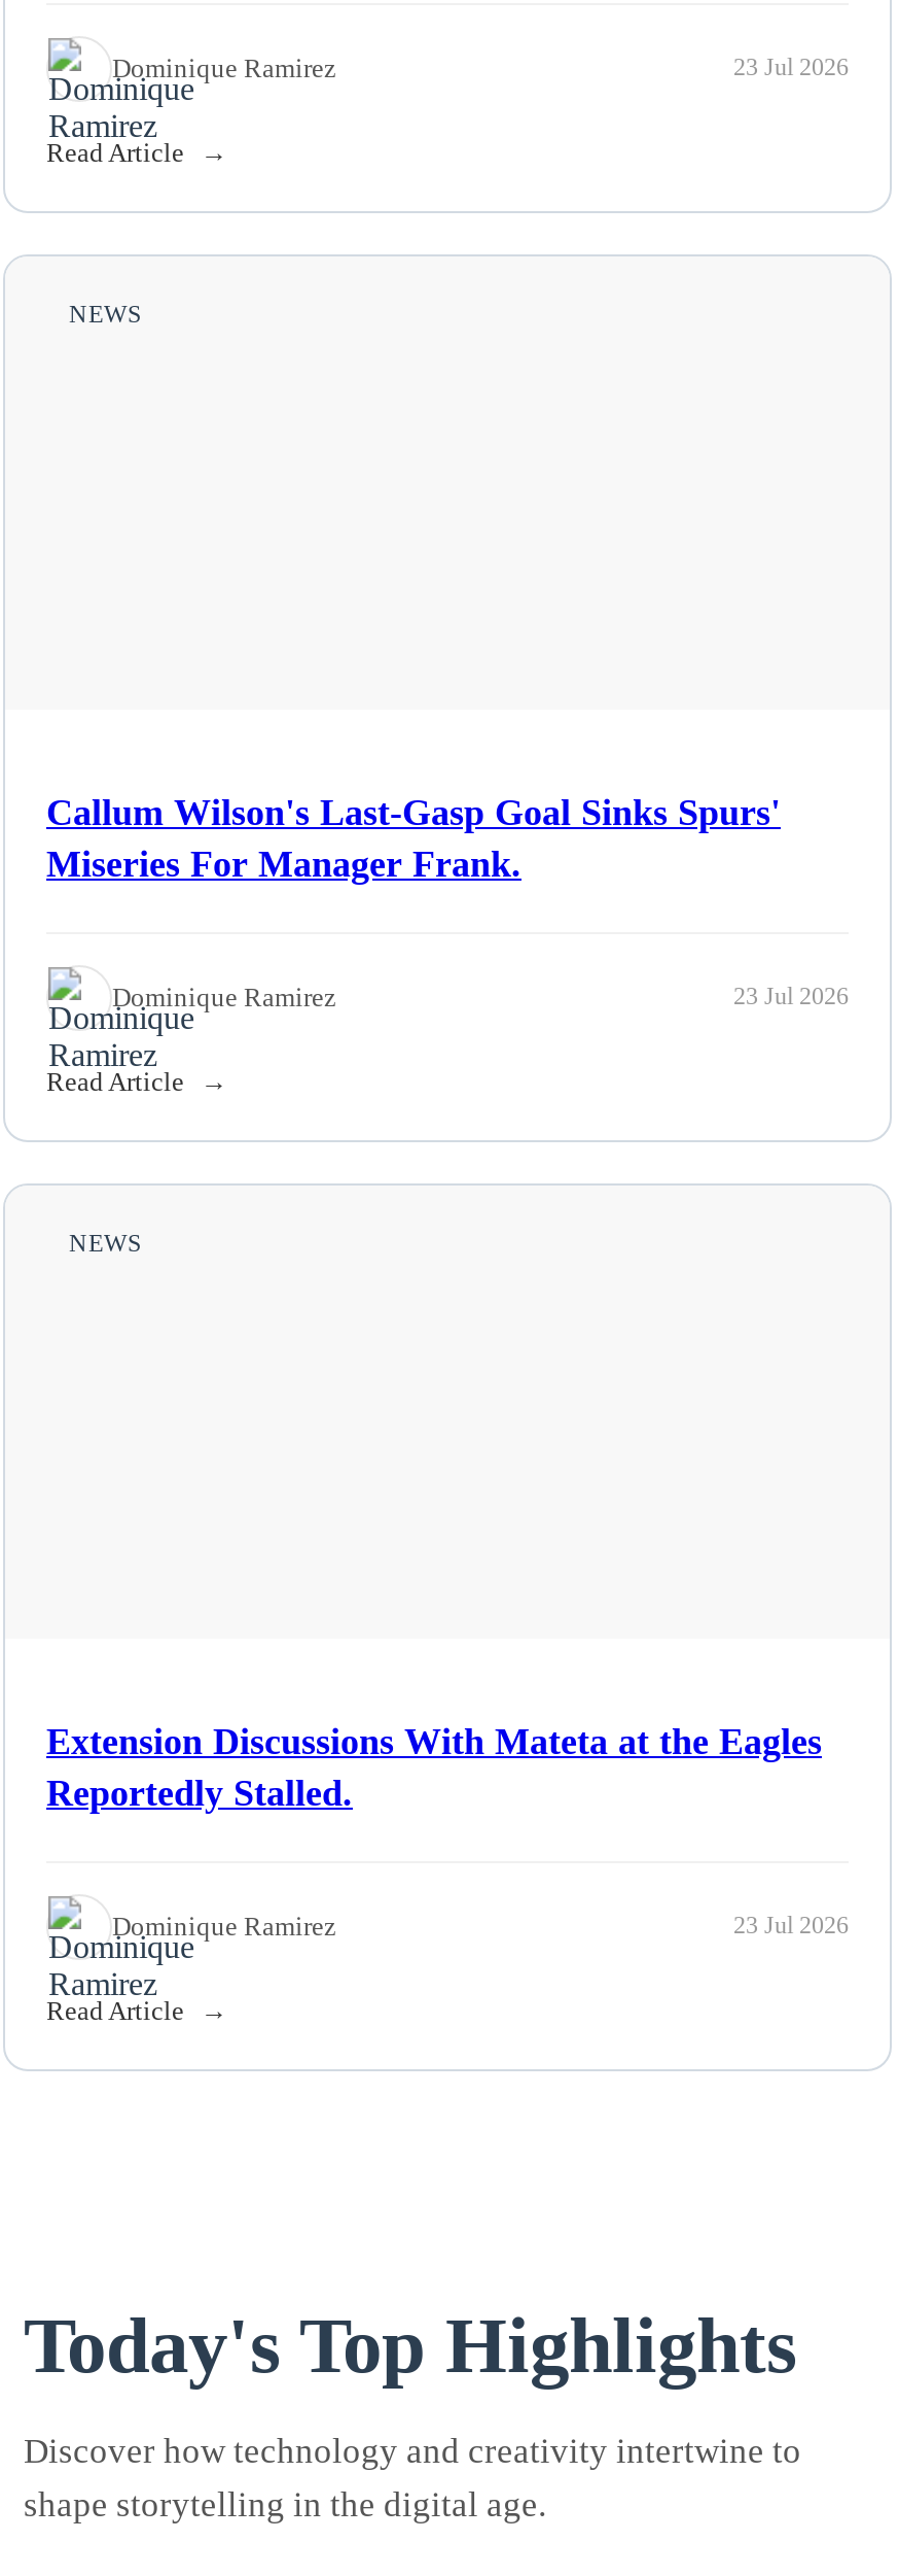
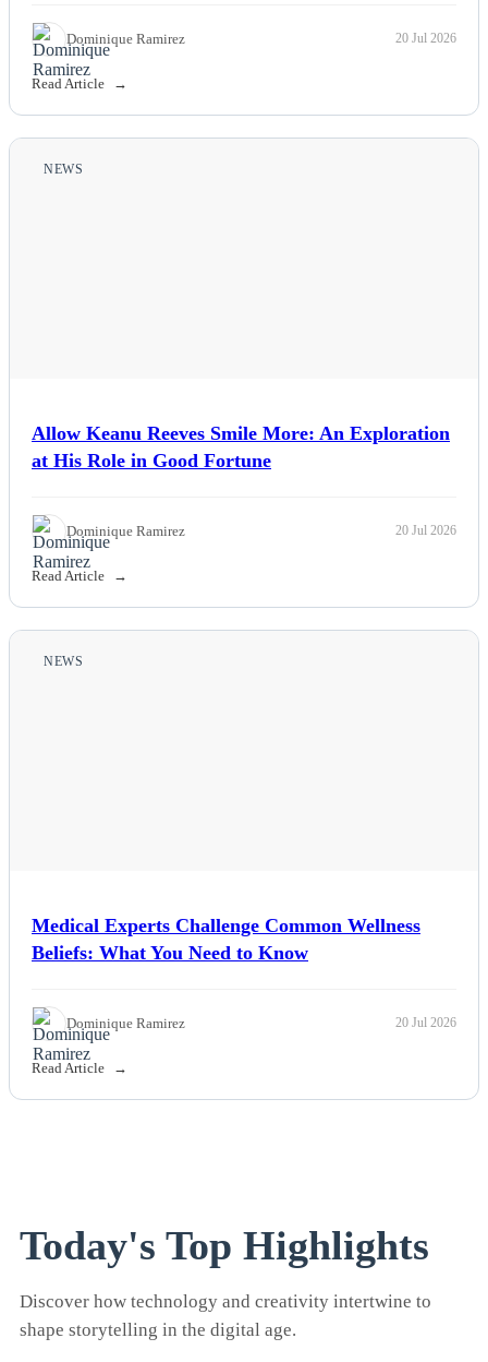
- 23 Jul 2026
+ 20 Jul 2026

- Callum Wilson's Last-Gasp Goal Sinks Spurs'
- Miseries For Manager Frank.
+ Allow Keanu Reeves Smile More: An Exploration
+ at His Role in Good Fortune

- 23 Jul 2026
+ 20 Jul 2026

- Extension Discussions With Mateta at the Eagles
- Reportedly Stalled.
+ Medical Experts Challenge Common Wellness
+ Beliefs: What You Need to Know

- 23 Jul 2026
+ 20 Jul 2026
